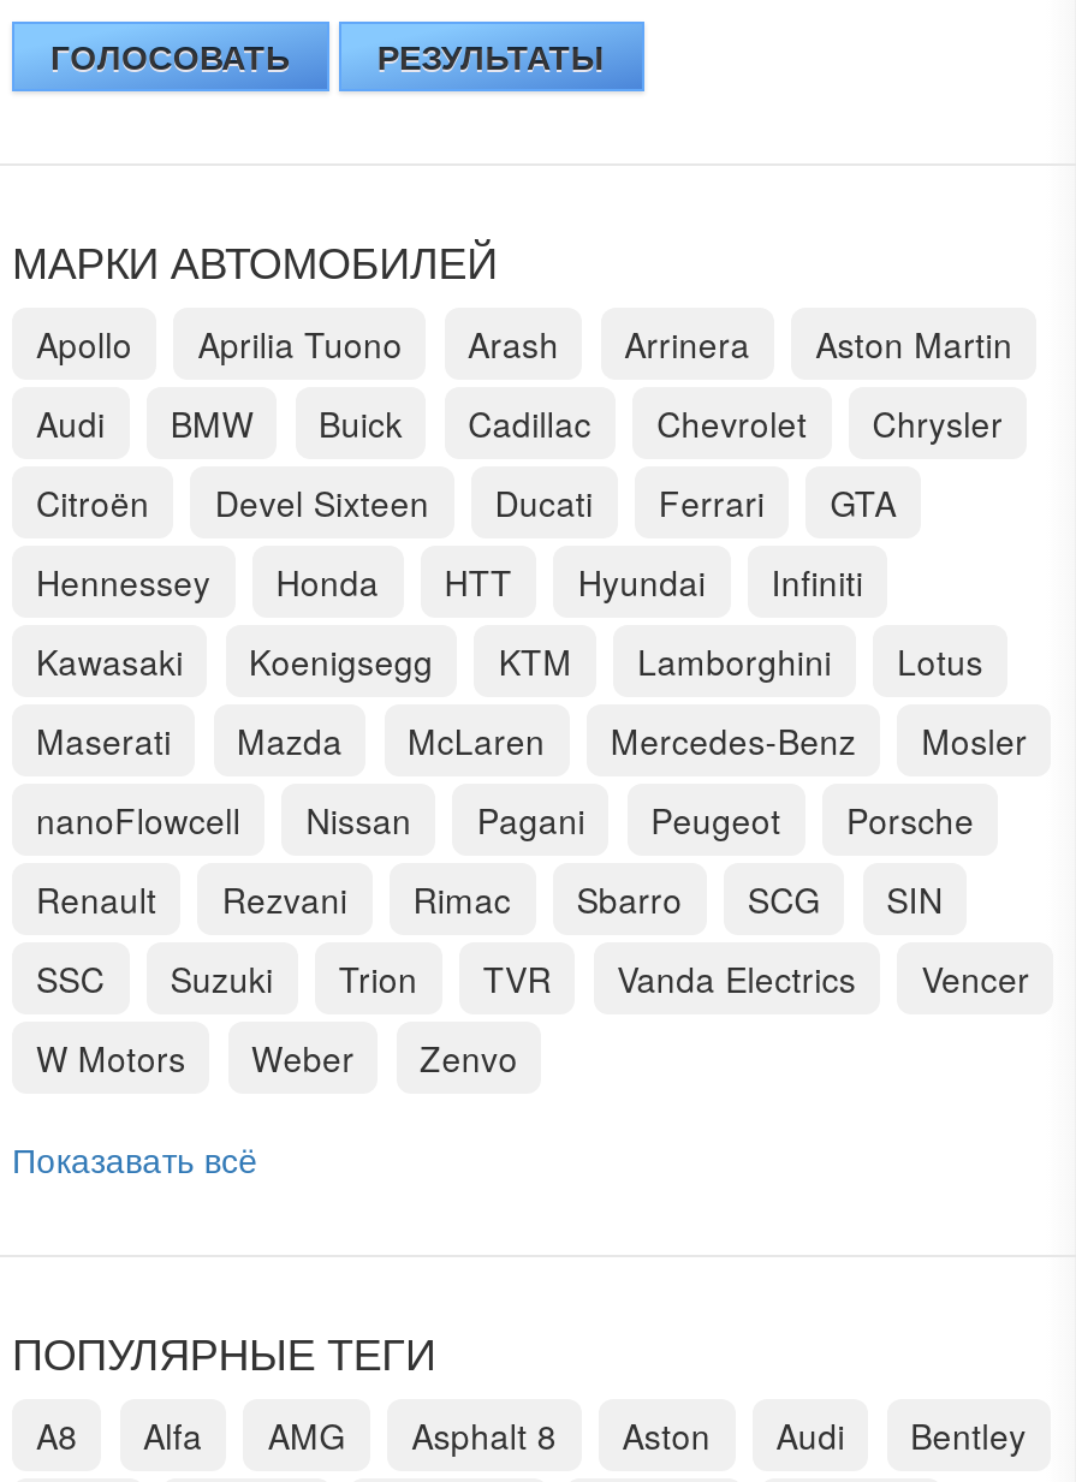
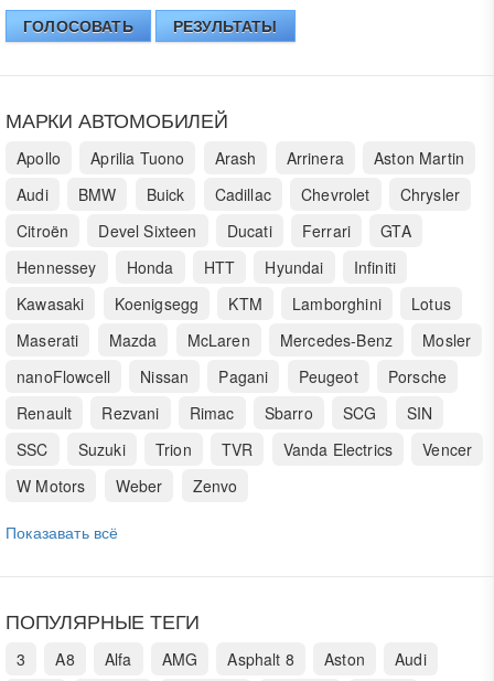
- Bentley

+ 3
